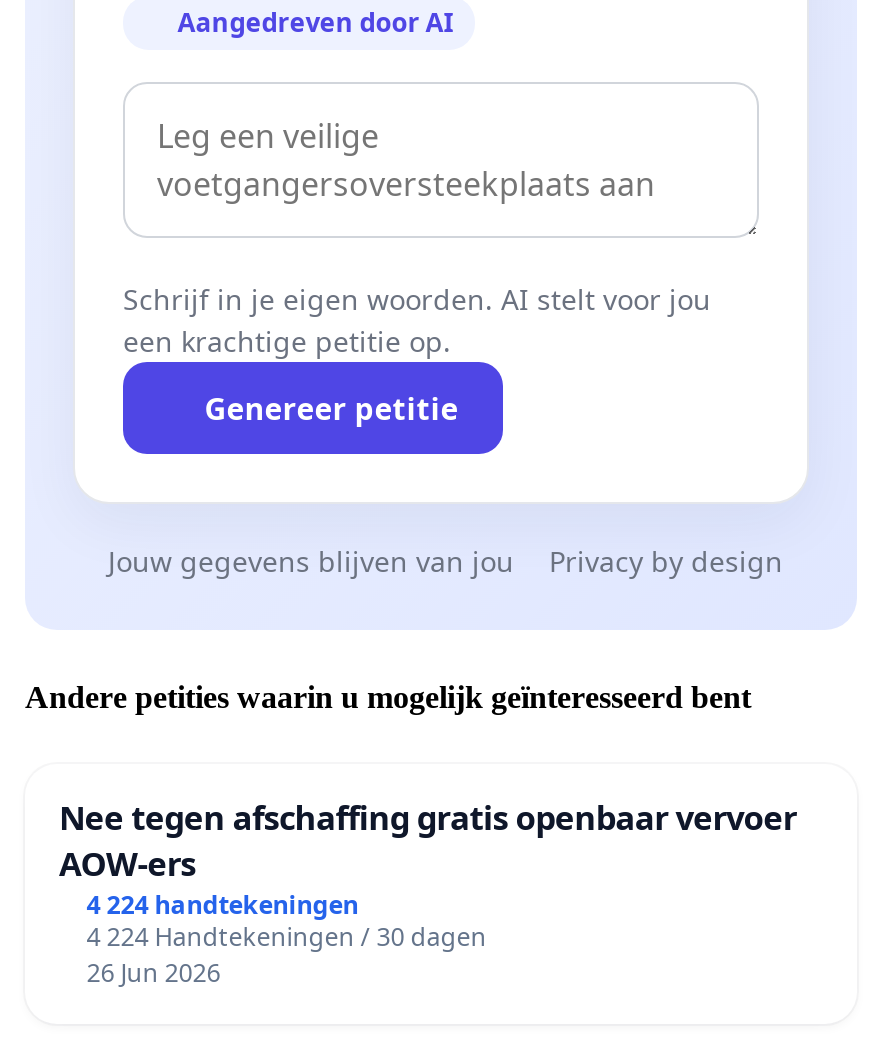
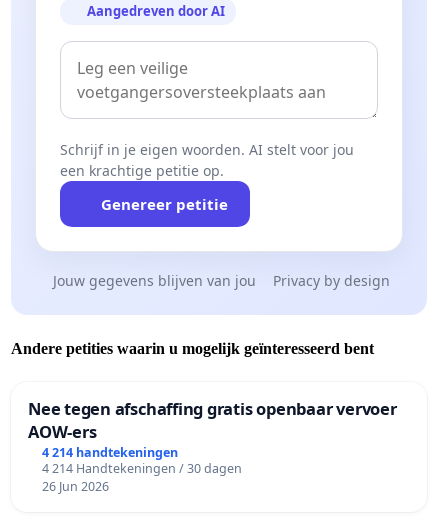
- 4 224 handtekeningen
+ 4 214 handtekeningen

- 4 224 Handtekeningen / 30 dagen
+ 4 214 Handtekeningen / 30 dagen
